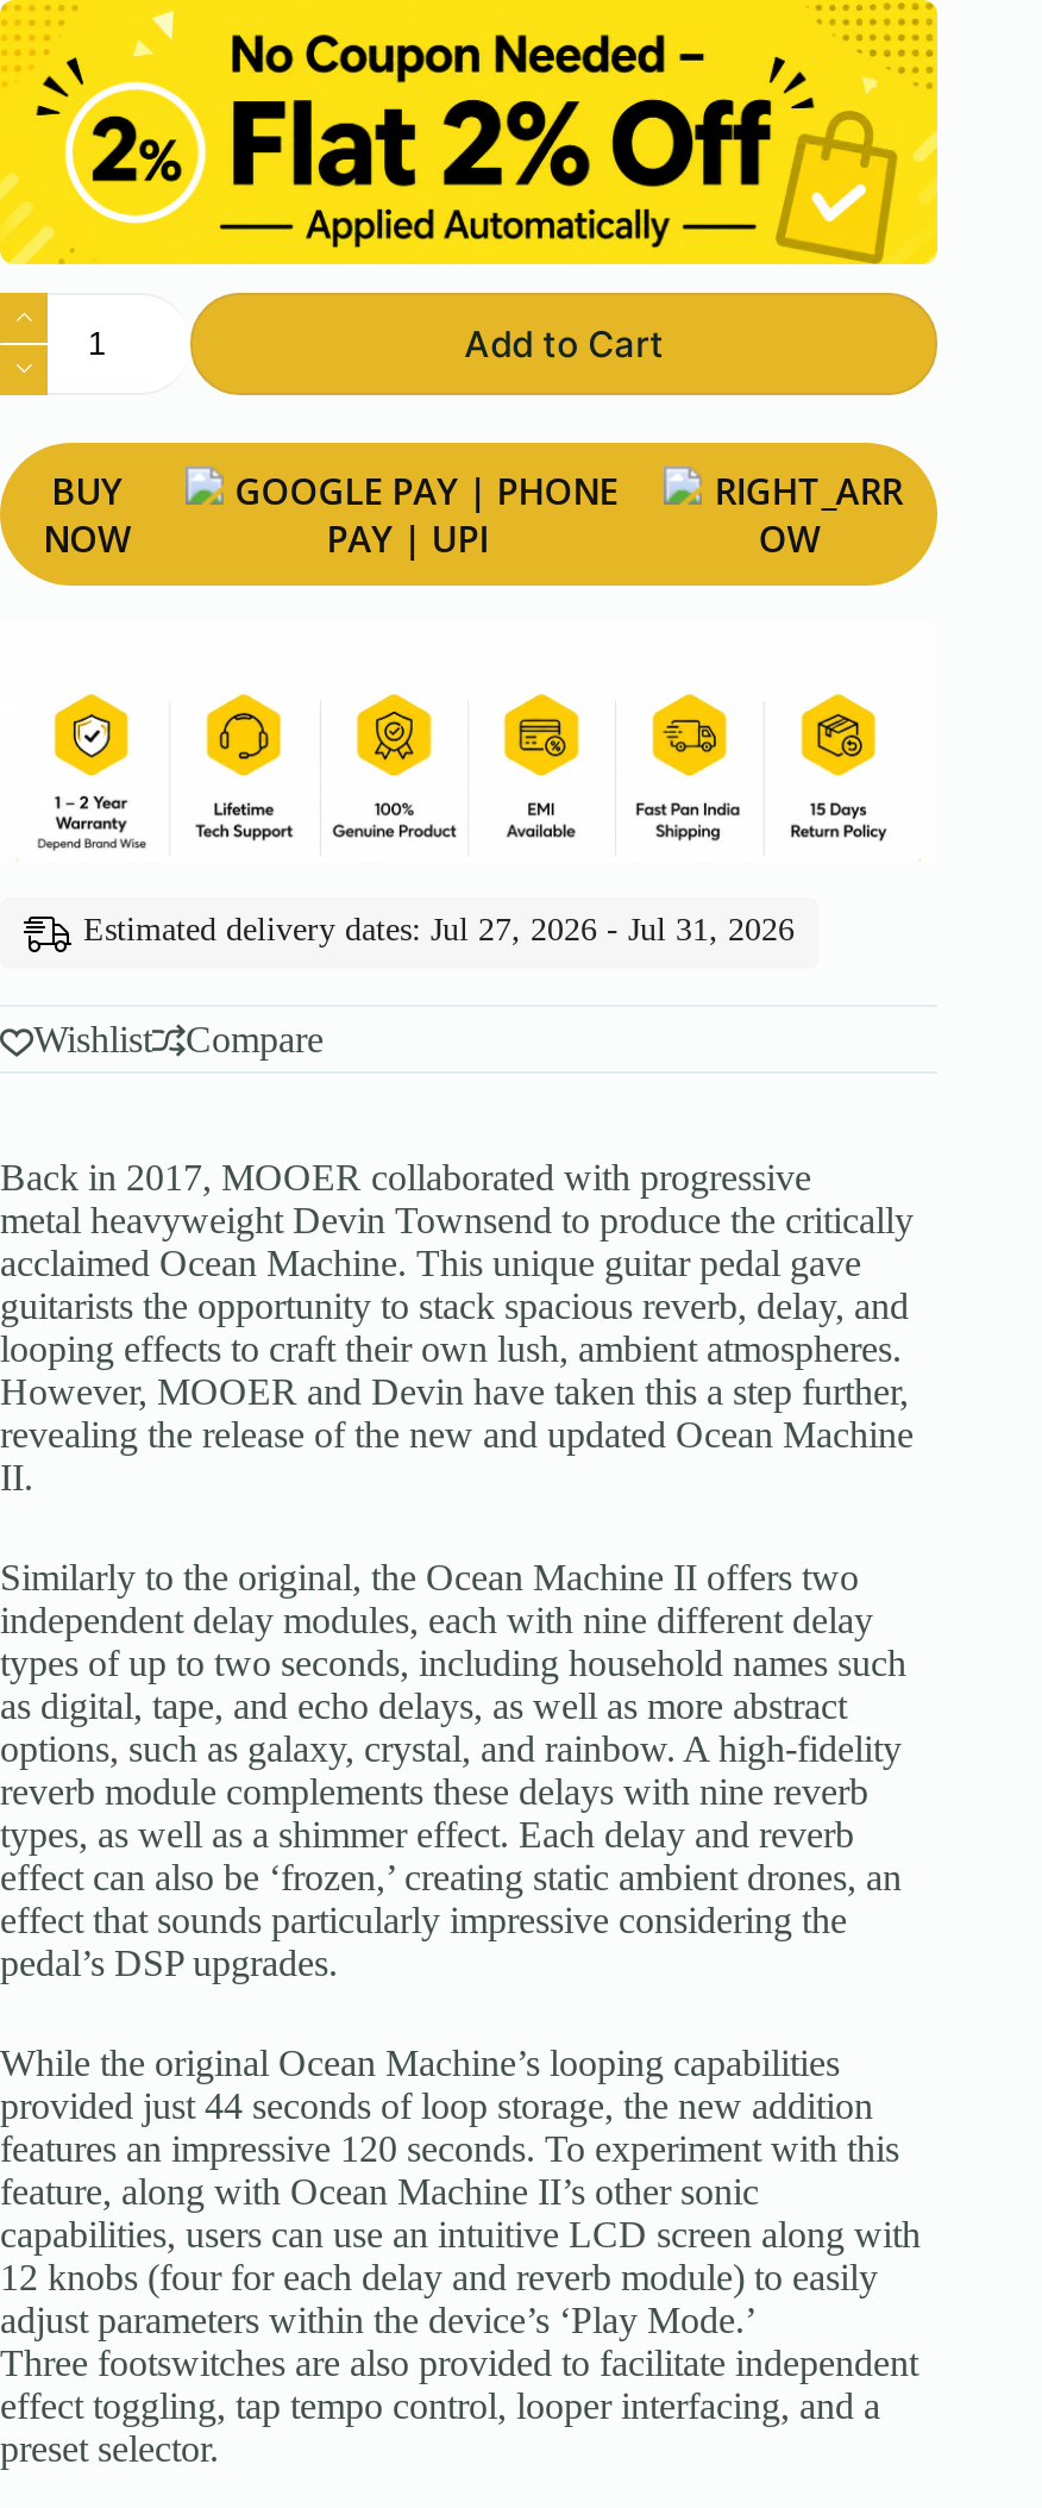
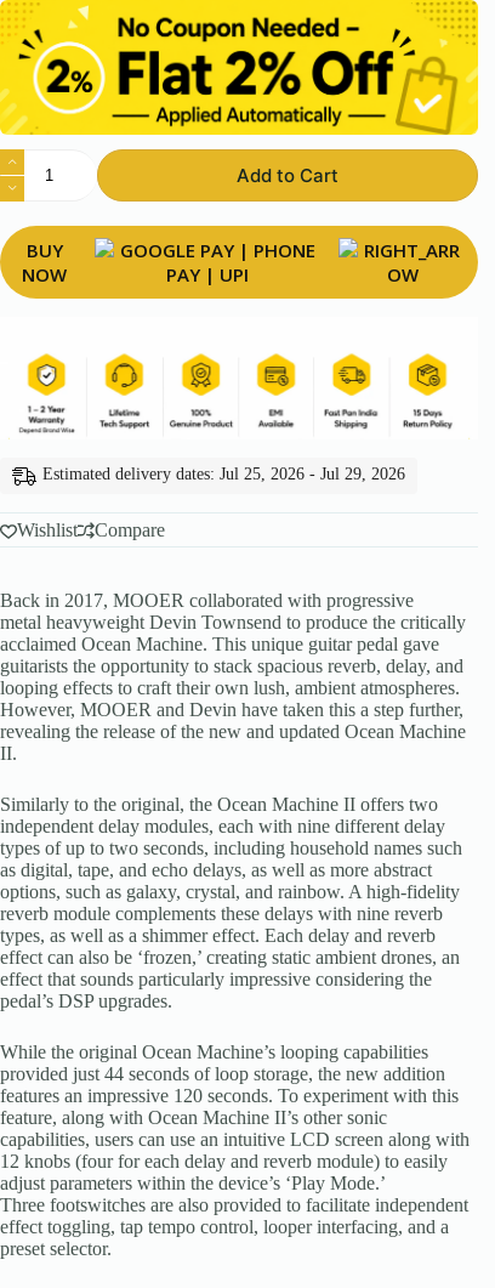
- Estimated delivery dates: Jul 27, 2026 - Jul 31, 2026
+ Estimated delivery dates: Jul 25, 2026 - Jul 29, 2026
